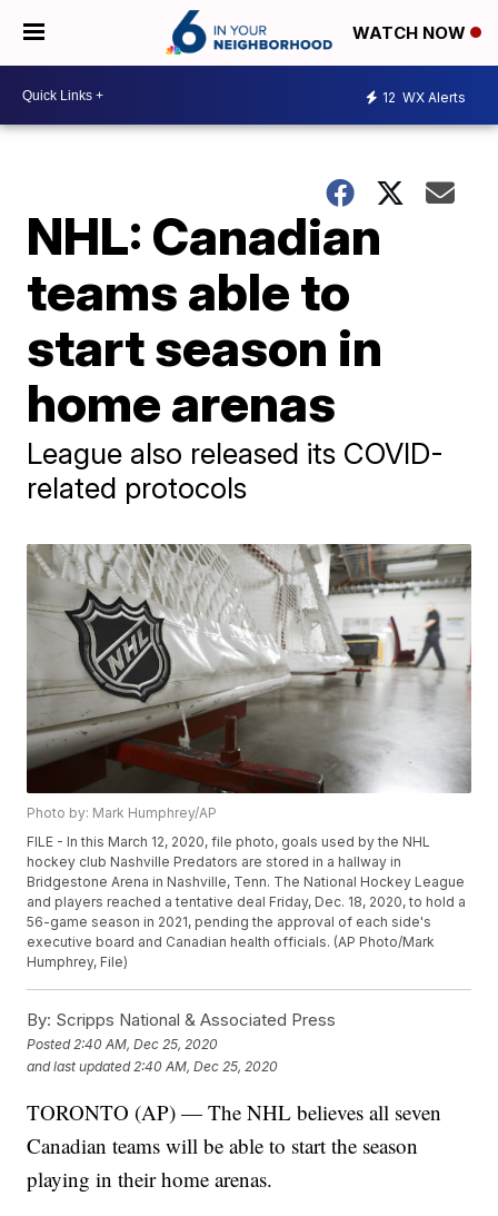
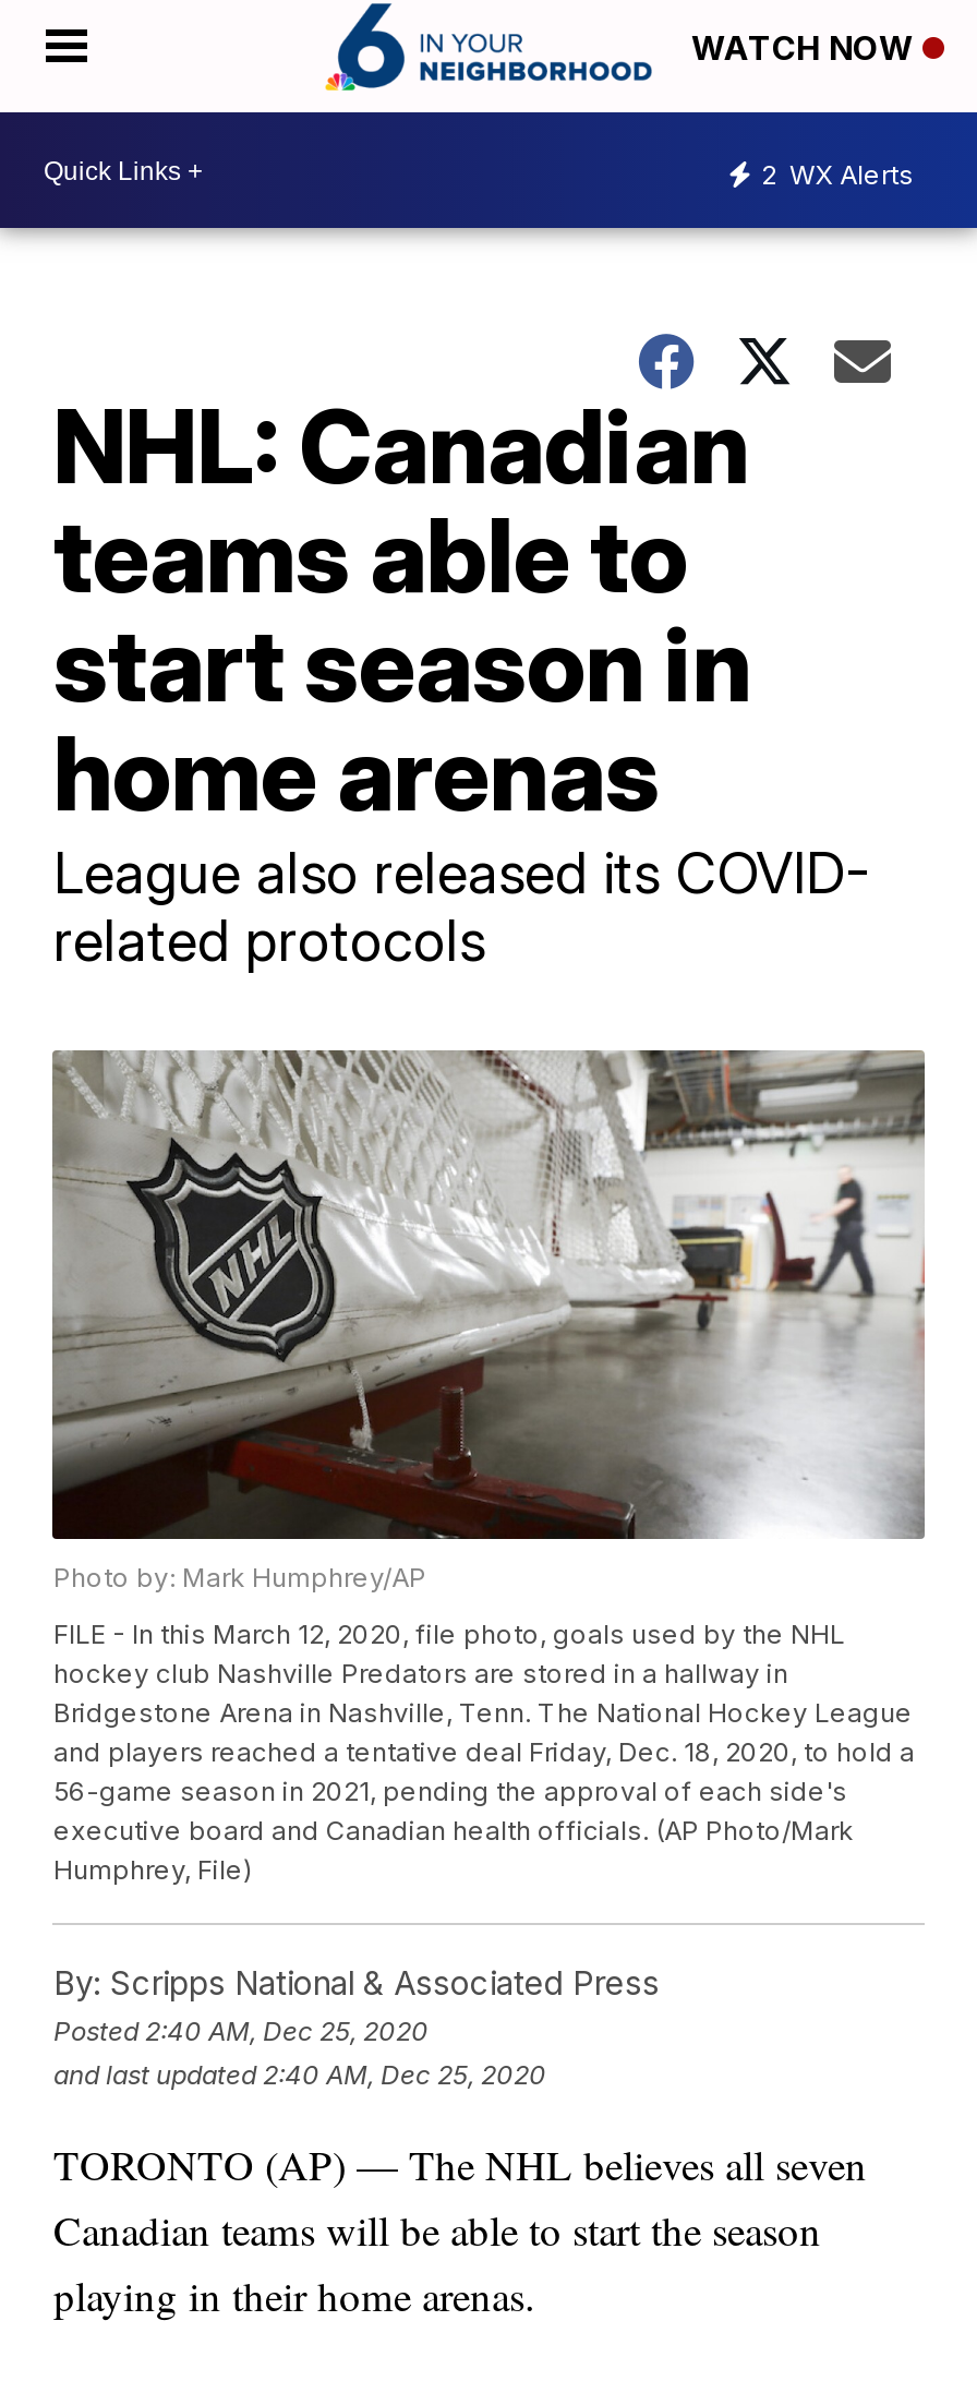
- 12 WX Alerts
+ 2 WX Alerts
